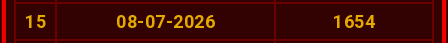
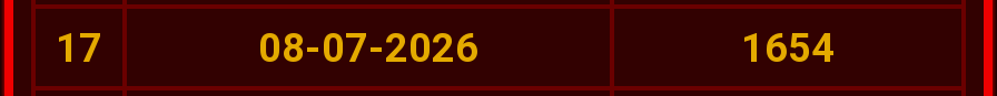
- 15
+ 17
